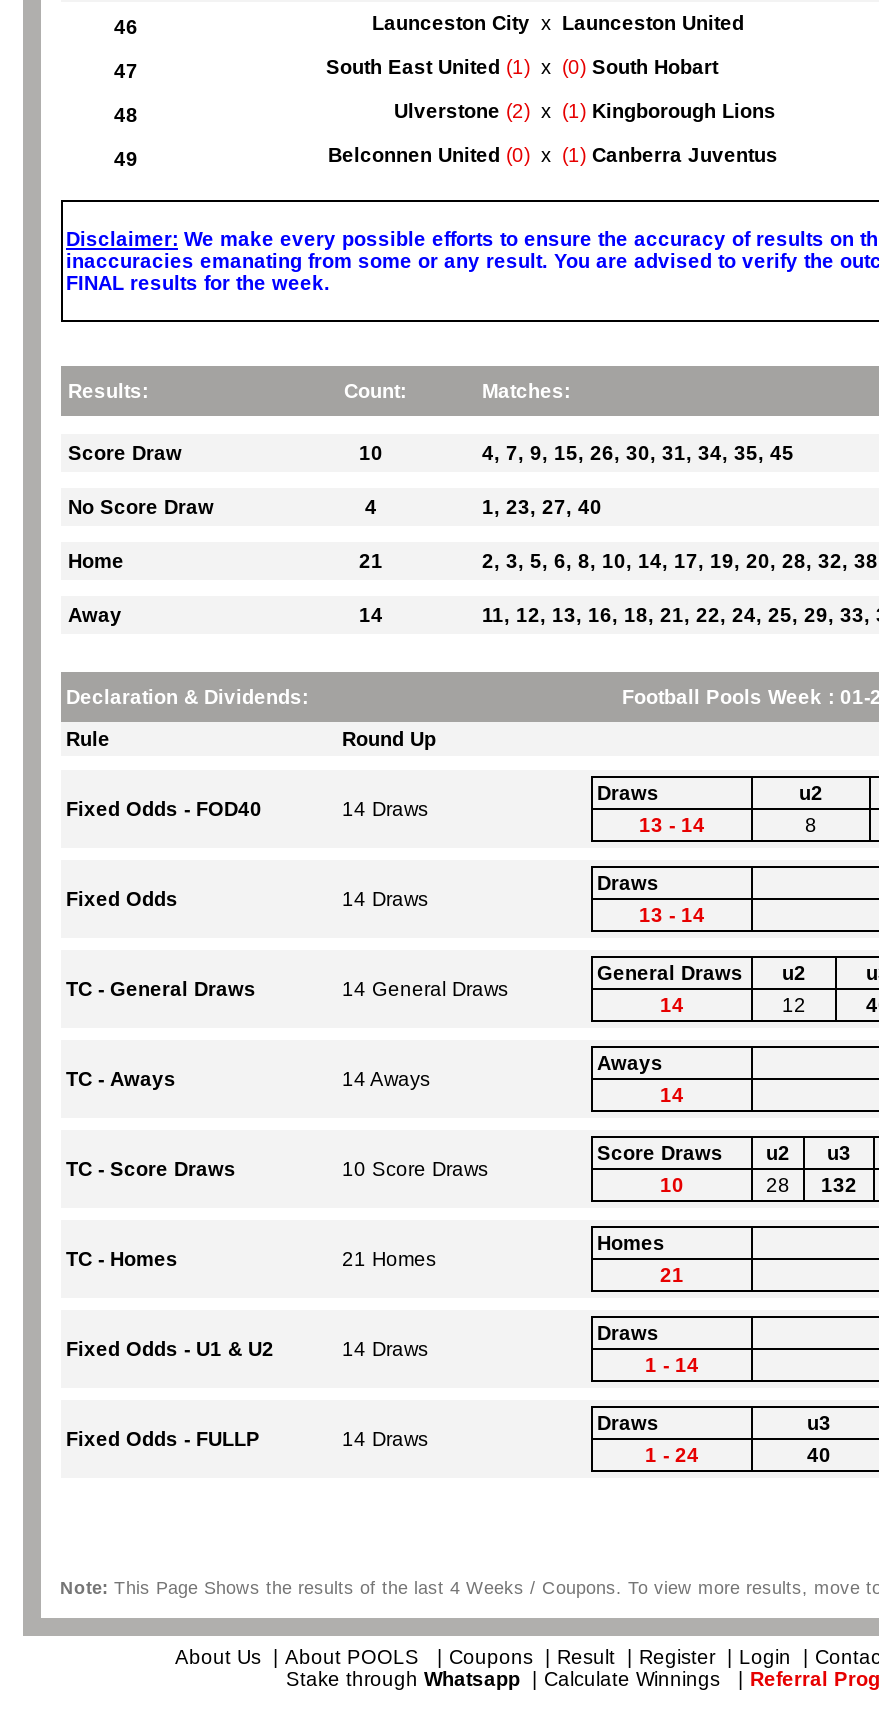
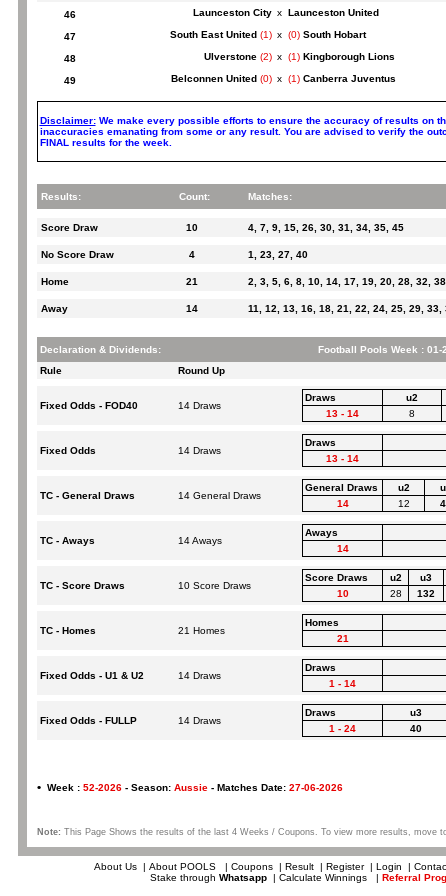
+ • Week : 52-2026 - Season: Aussie - Matches Date: 27-06-2026
